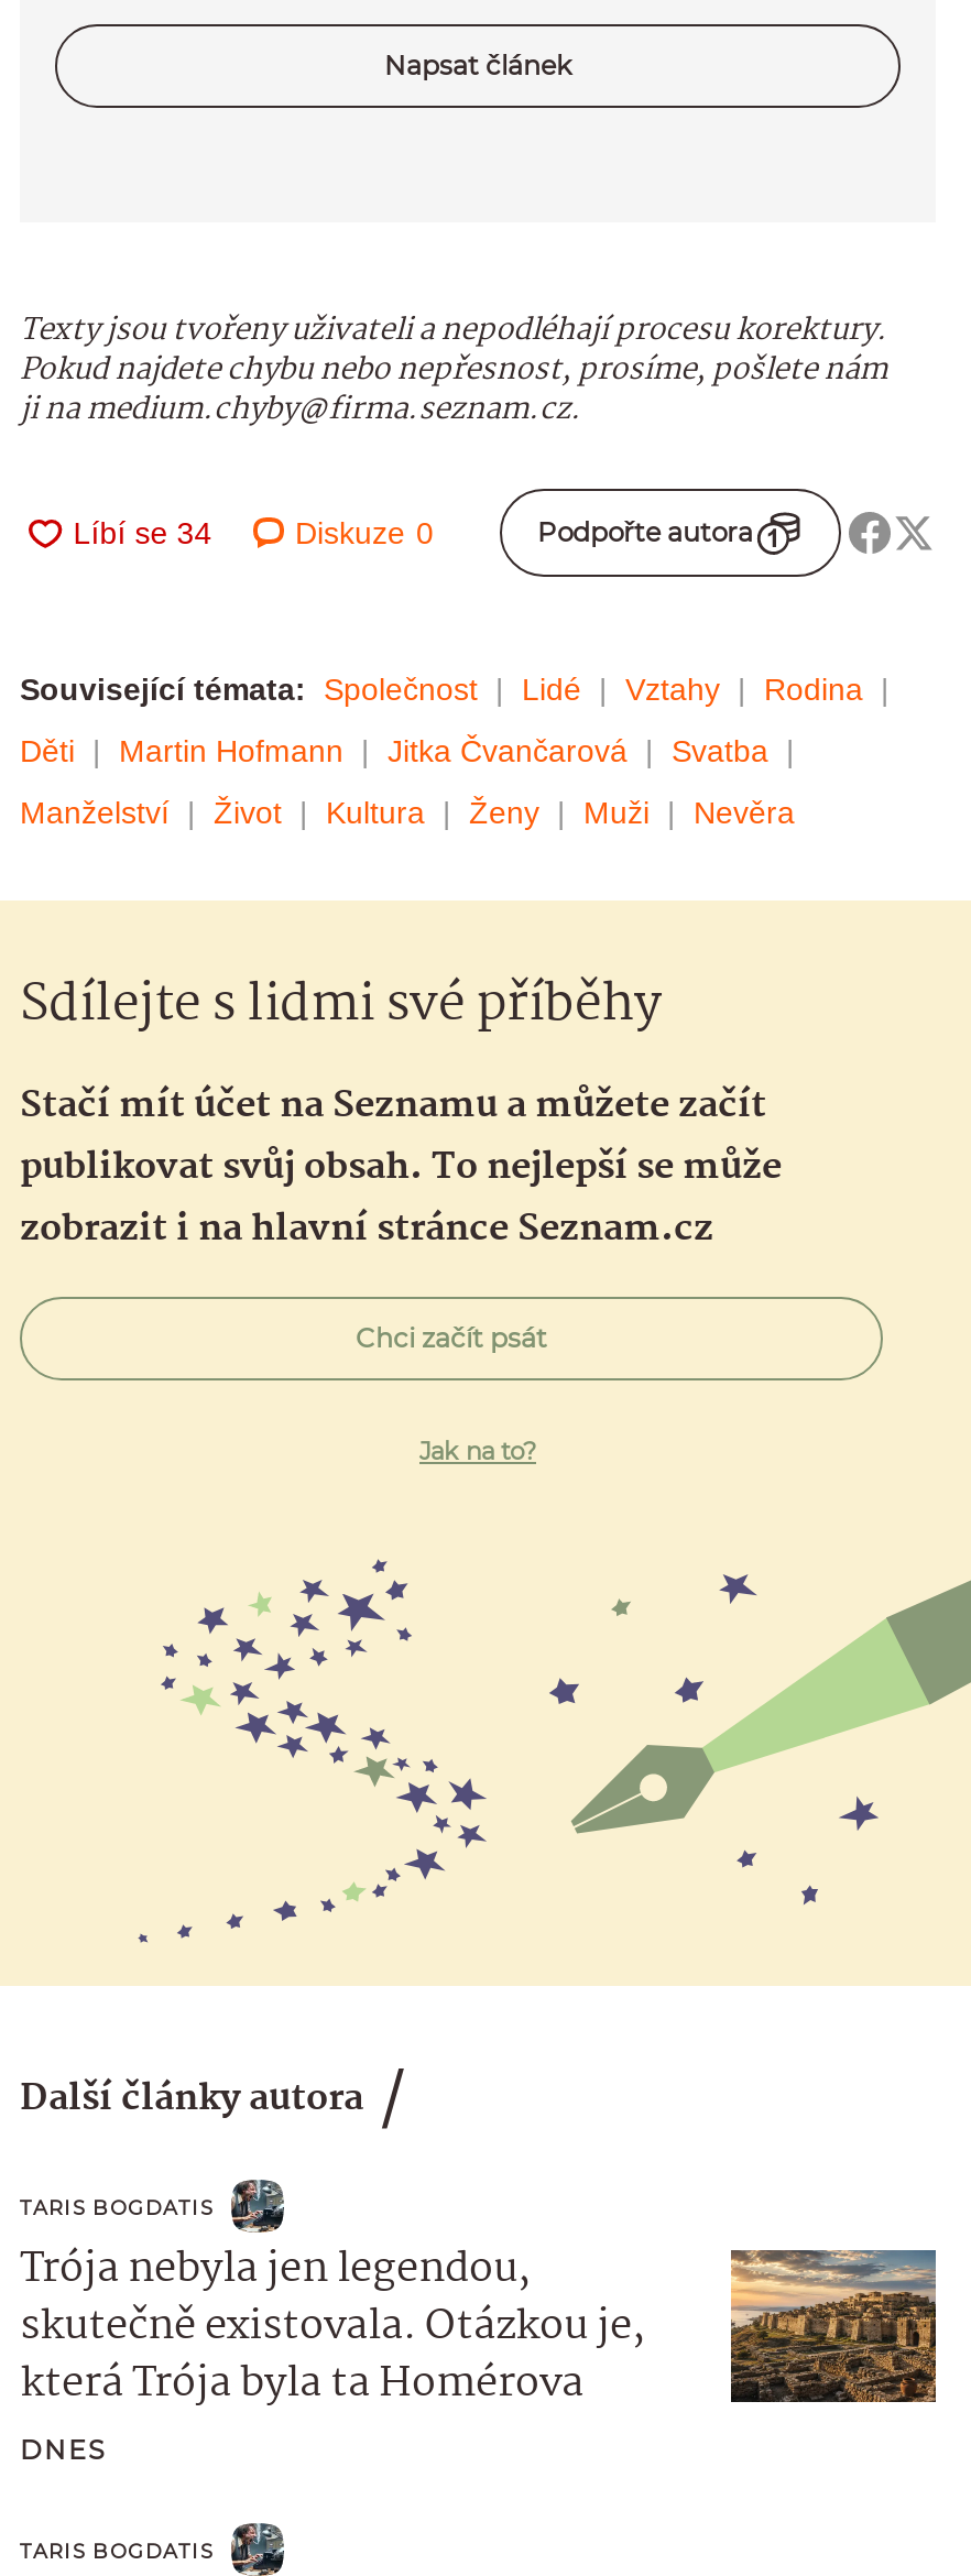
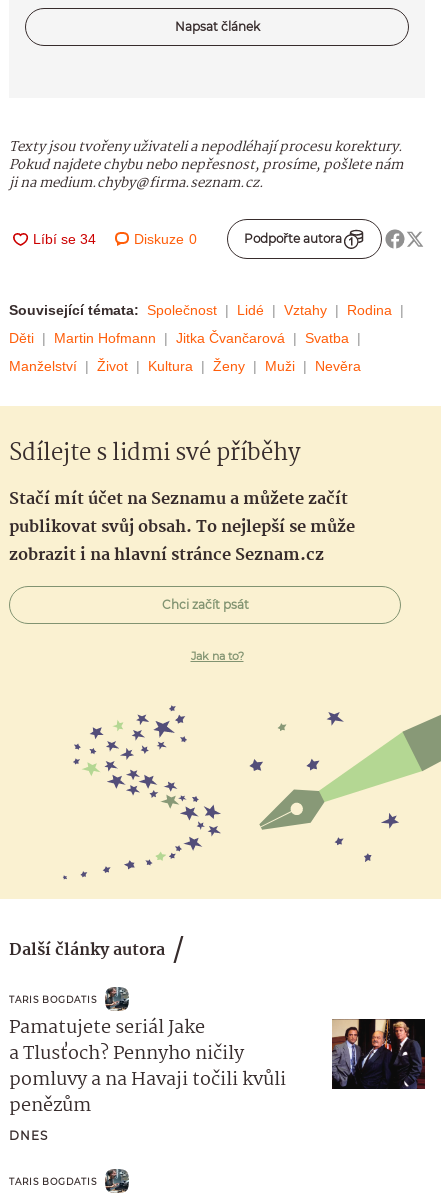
- Trója nebyla jen legendou,
- skutečně existovala. Otázkou je,
- která Trója byla ta Homérova
+ Pamatujete seriál Jake
+ a Tlusťoch? Pennyho ničily
+ pomluvy a na Havaji točili kvůli
+ penězům

- [image]
+ [image]
